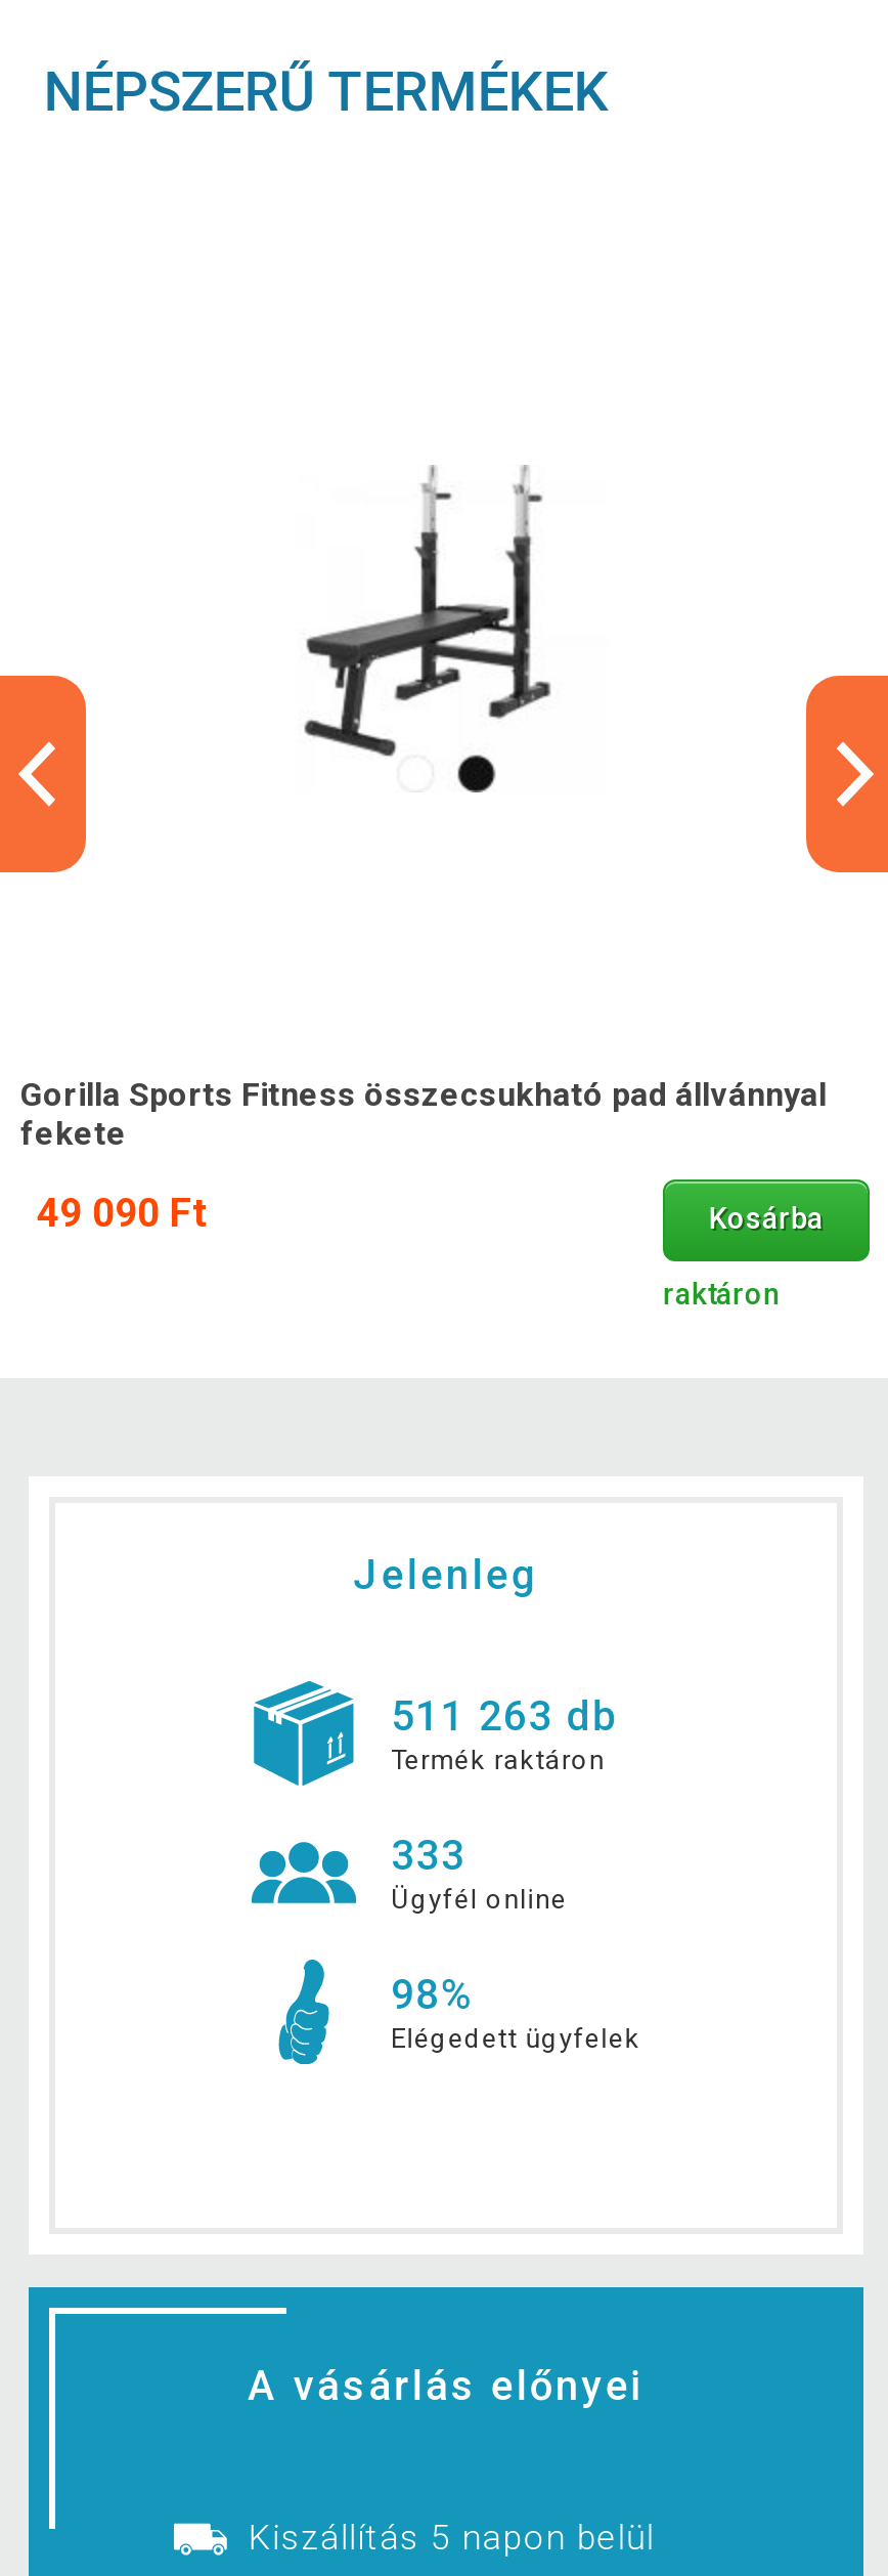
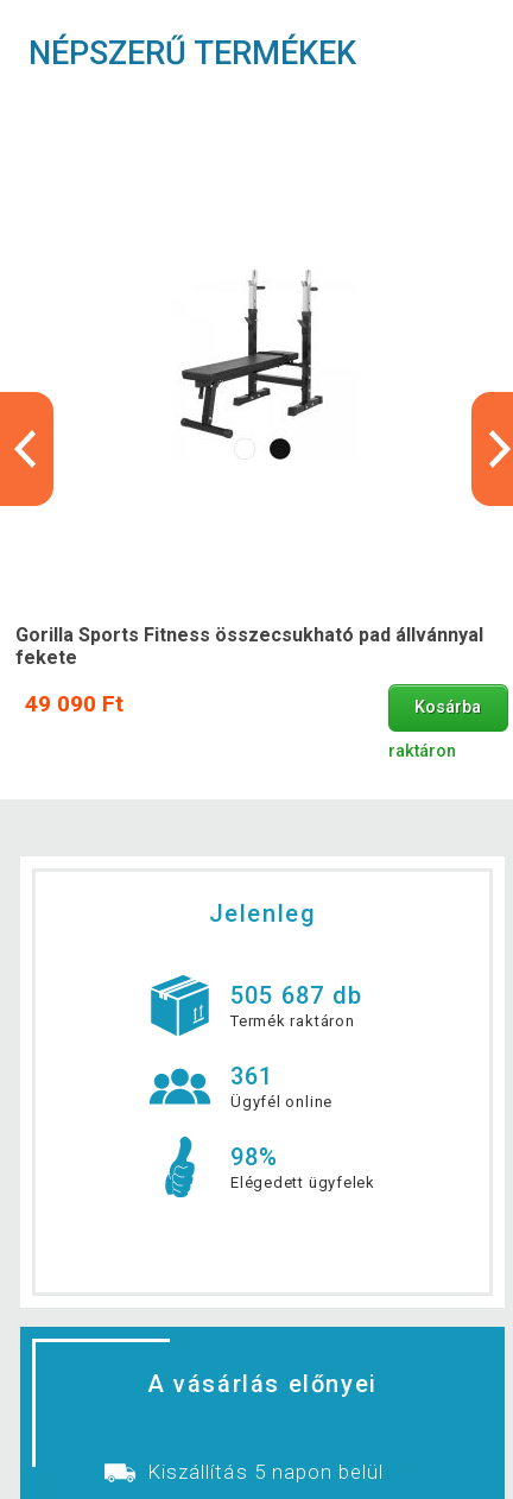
- 511 263 db
+ 505 687 db

- 333
+ 361
